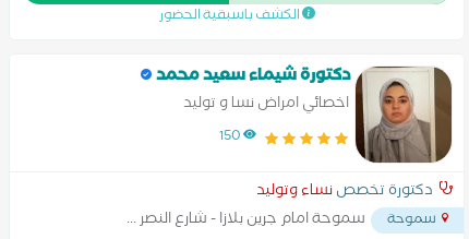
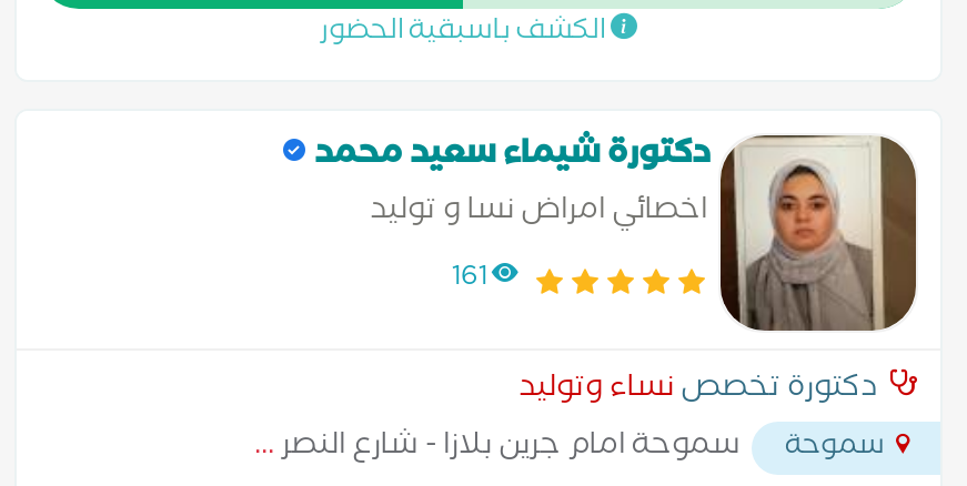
- 150
+ 161
